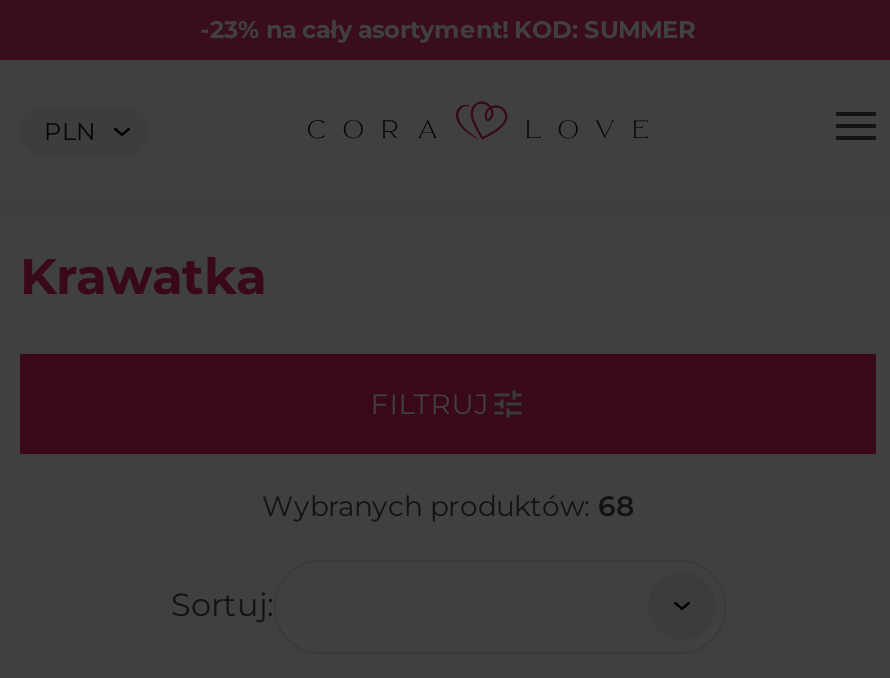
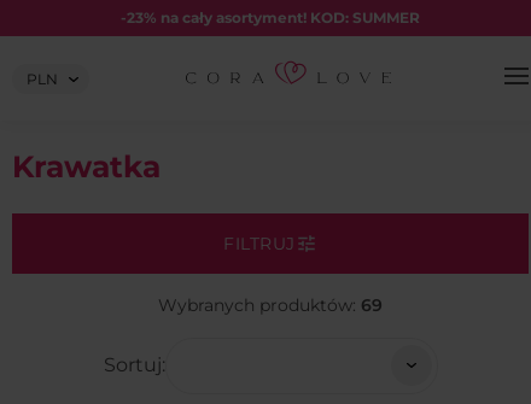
- Wybranych produktów: 68
+ Wybranych produktów: 69
